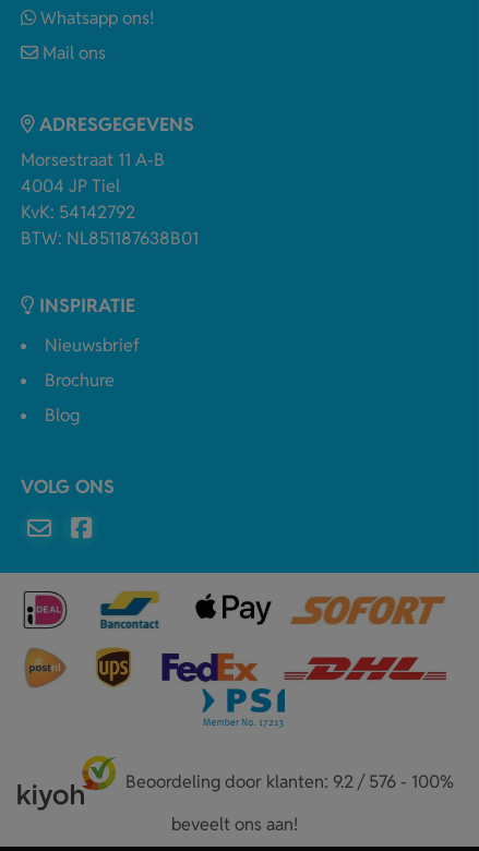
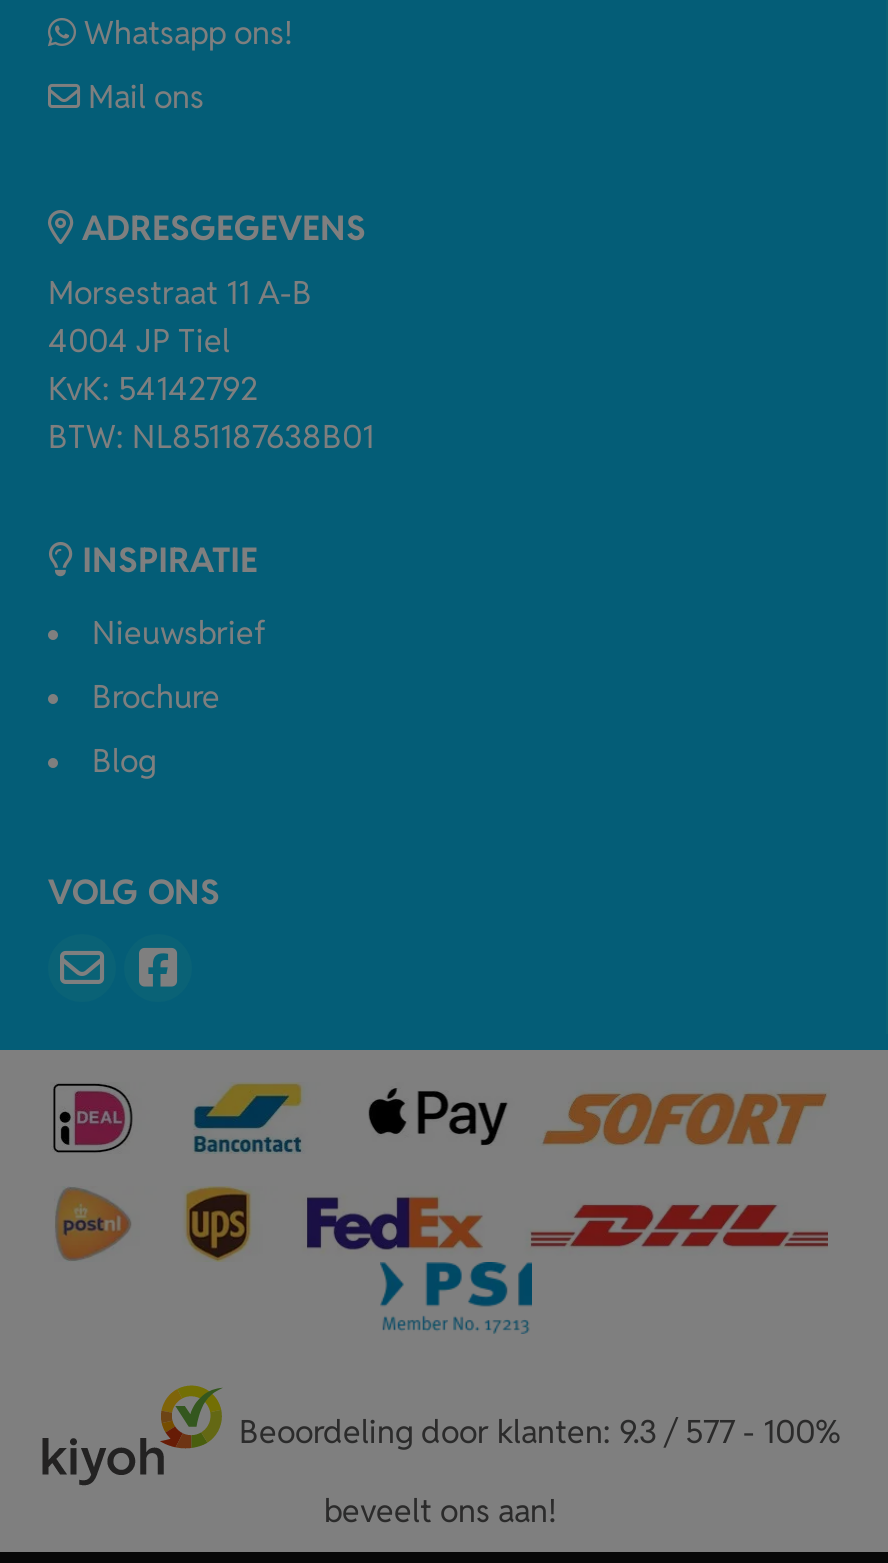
- Beoordeling door klanten: 9.2 / 576 - 100%
+ Beoordeling door klanten: 9.3 / 577 - 100%
